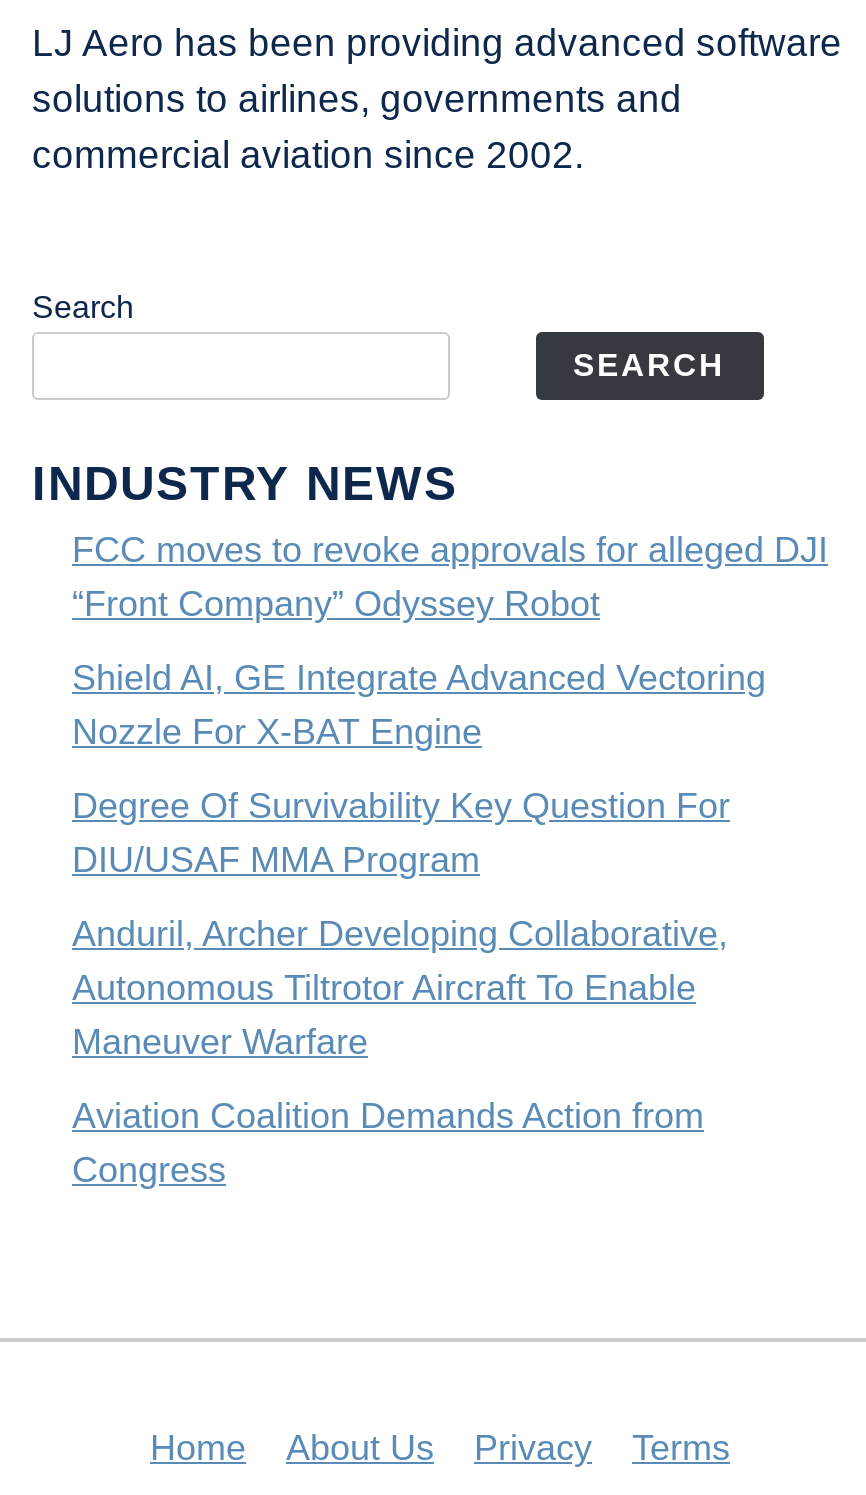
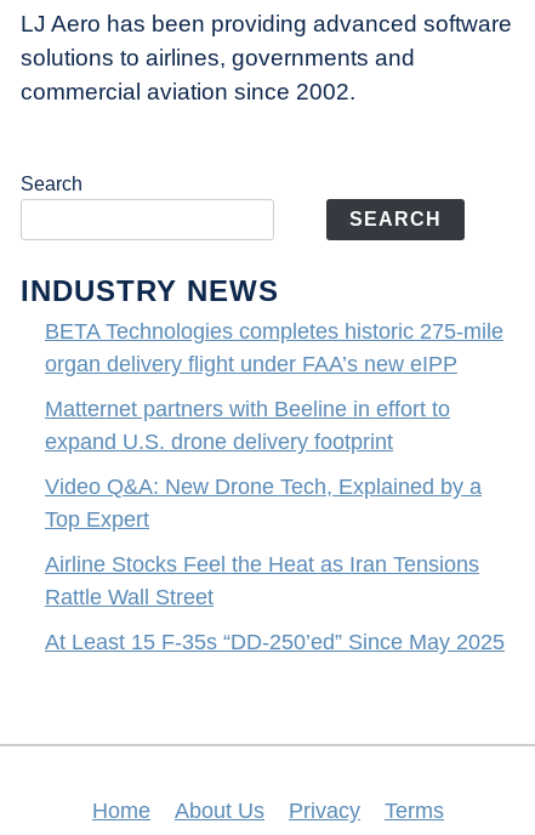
- FCC moves to revoke approvals for alleged DJI
- “Front Company” Odyssey Robot
+ BETA Technologies completes historic 275-mile
+ organ delivery flight under FAA’s new eIPP

- Shield AI, GE Integrate Advanced Vectoring
- Nozzle For X-BAT Engine
+ Matternet partners with Beeline in effort to
+ expand U.S. drone delivery footprint

- Degree Of Survivability Key Question For
- DIU/USAF MMA Program
+ Video Q&A: New Drone Tech, Explained by a
+ Top Expert

- Anduril, Archer Developing Collaborative,
- Autonomous Tiltrotor Aircraft To Enable
- Maneuver Warfare
+ Airline Stocks Feel the Heat as Iran Tensions
+ Rattle Wall Street

- Aviation Coalition Demands Action from
- Congress
+ At Least 15 F-35s “DD-250’ed” Since May 2025
